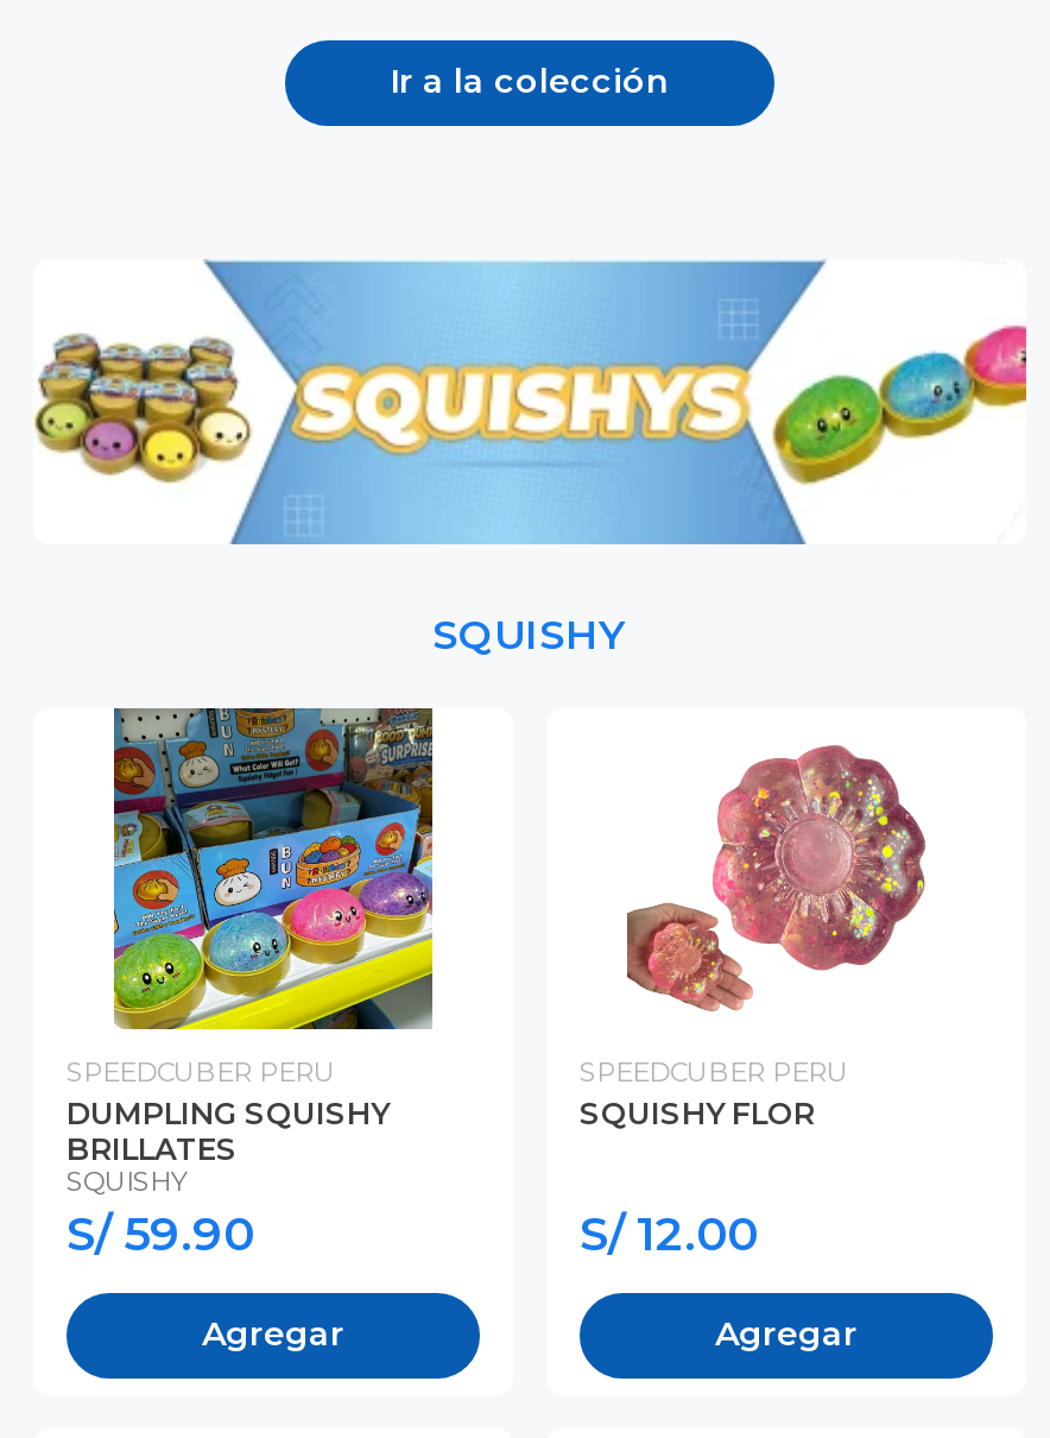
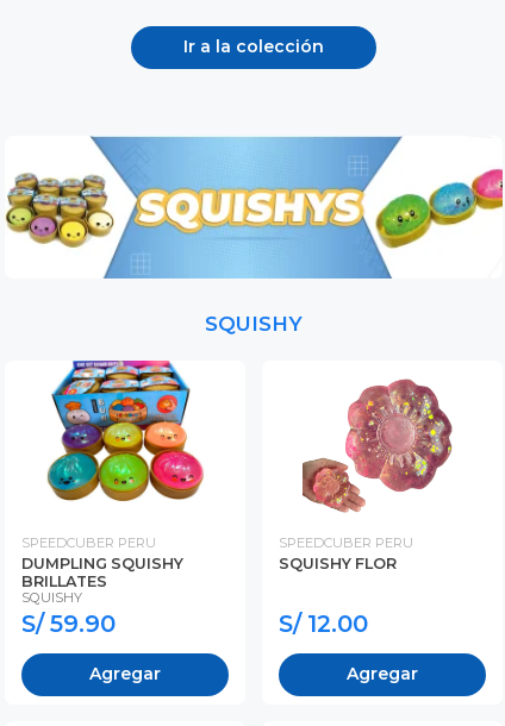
- [image]
+ [image]
